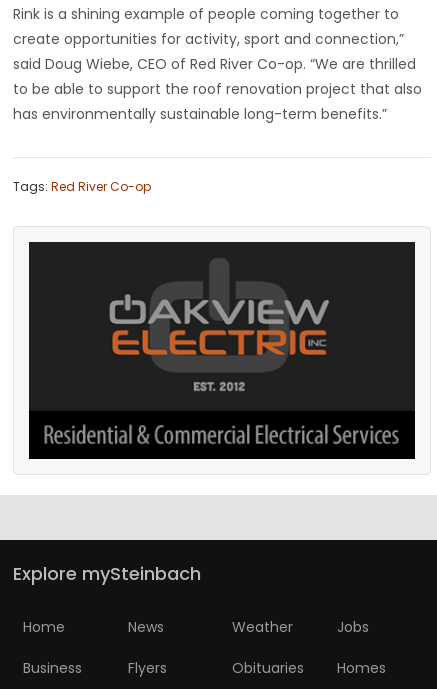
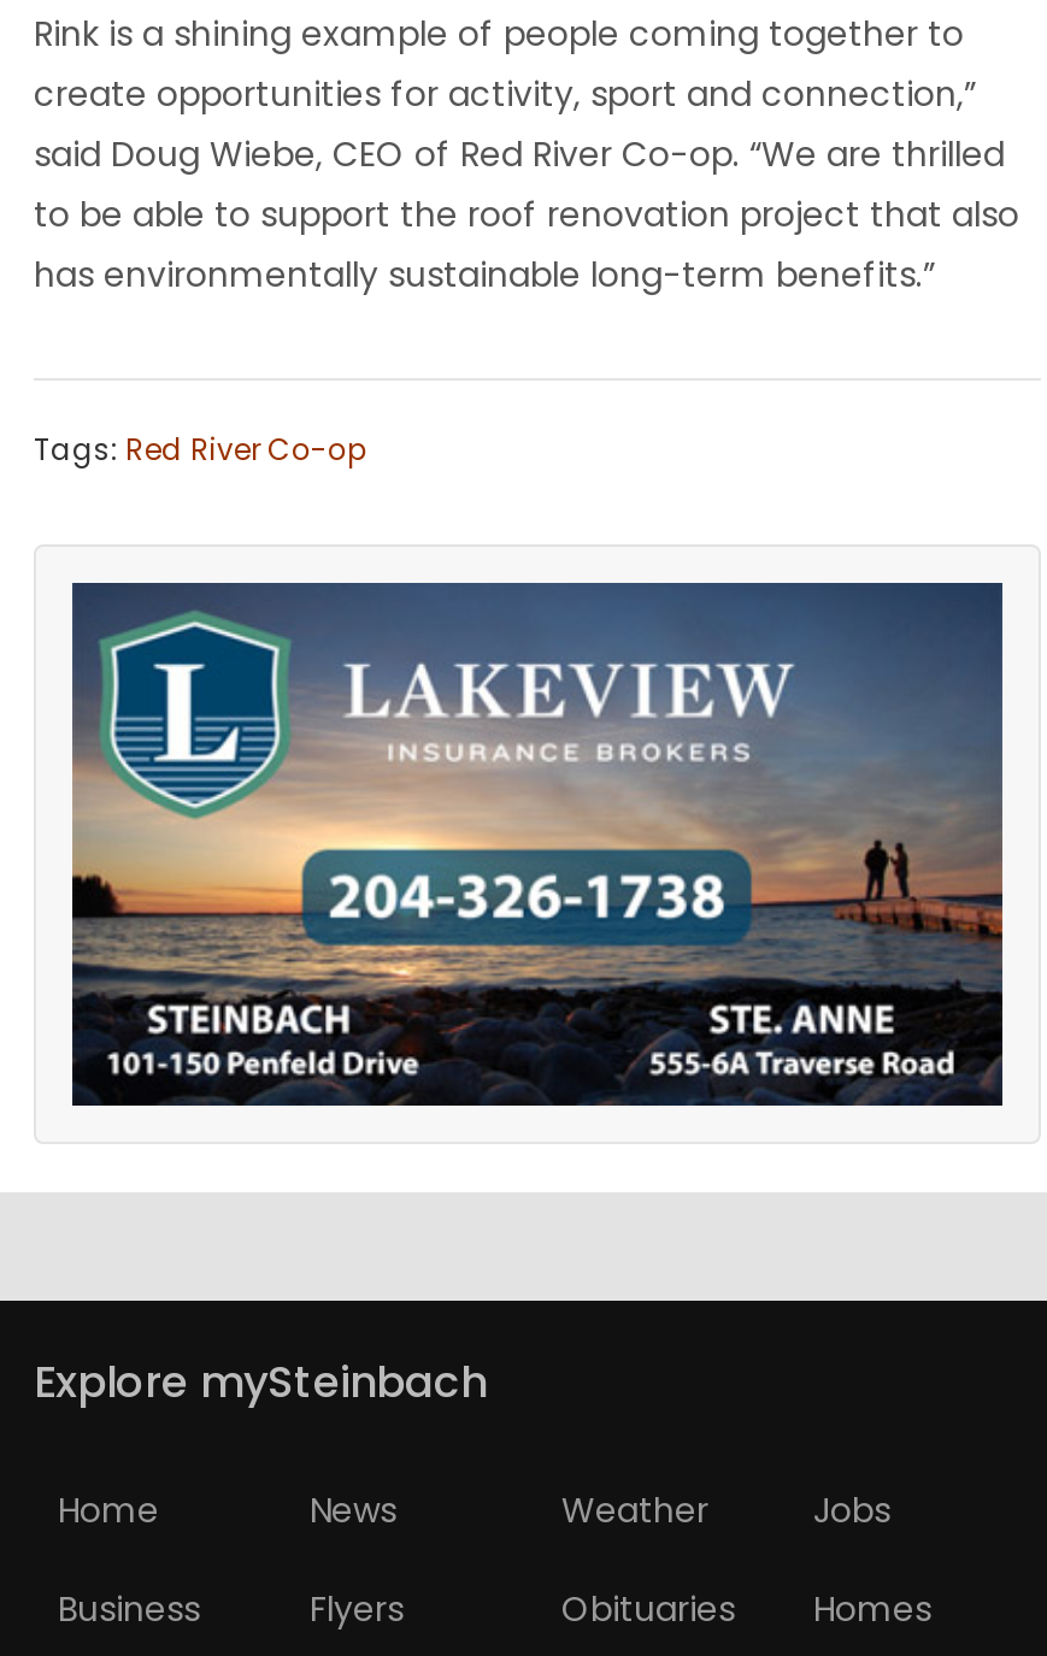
- [image]
+ [image]
